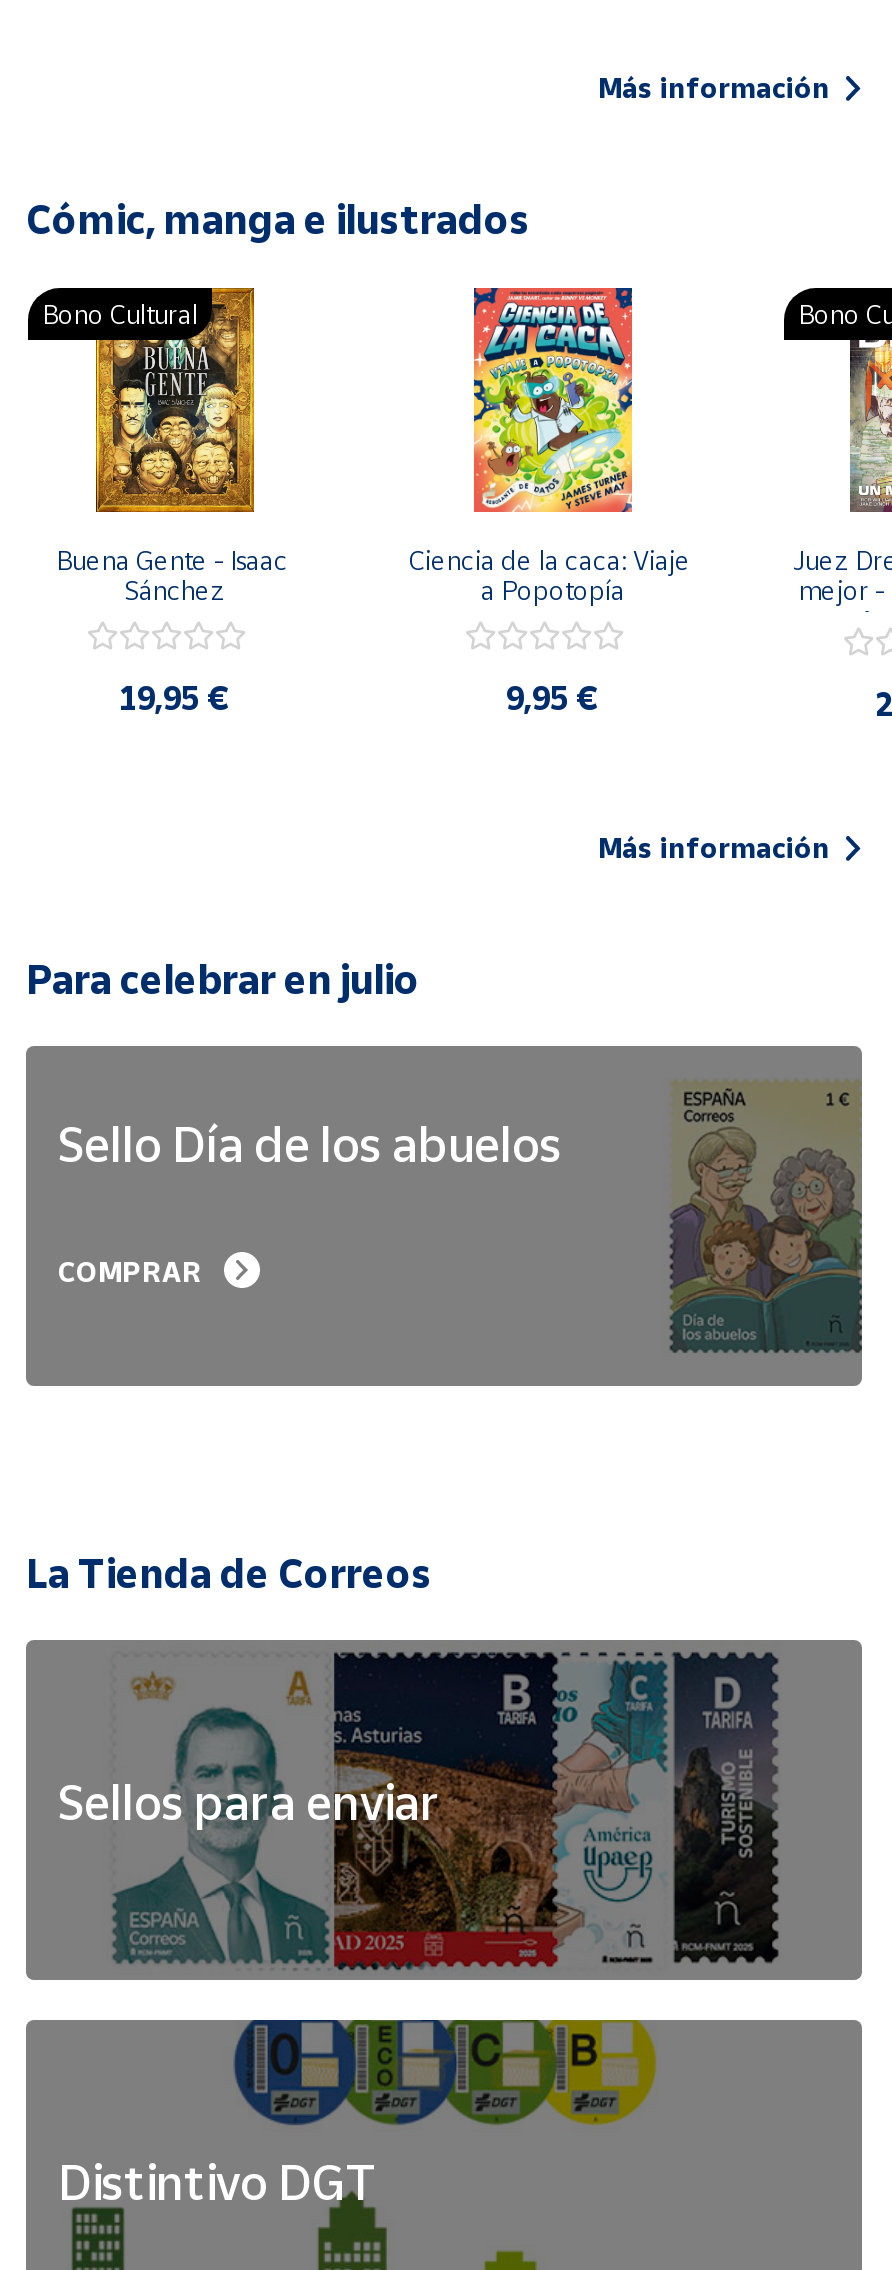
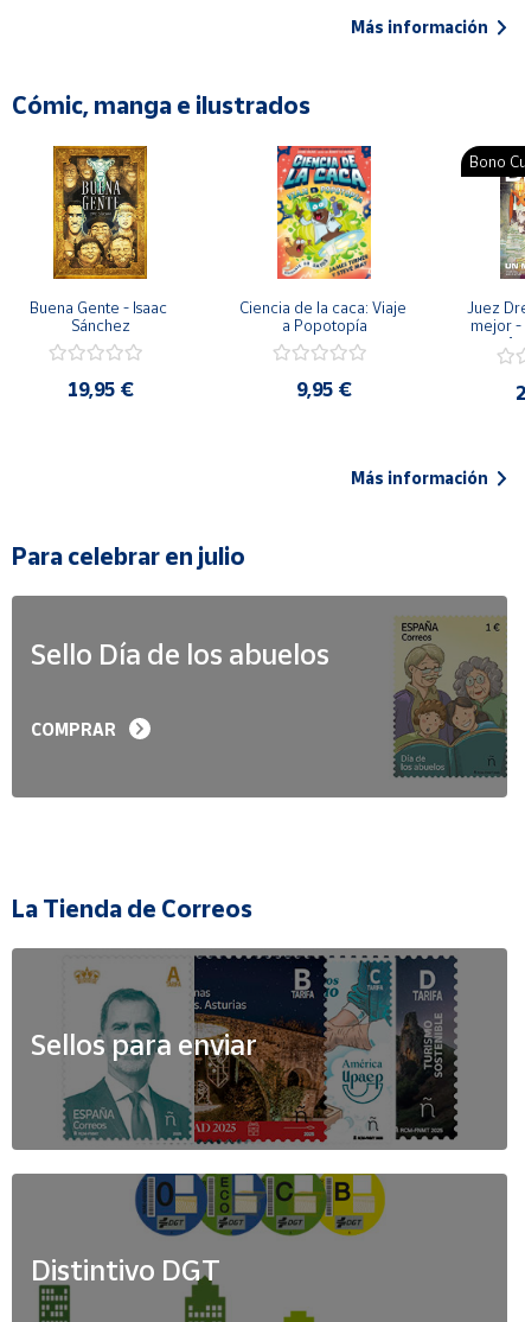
- Bono Cultural
